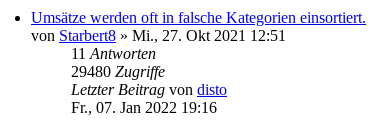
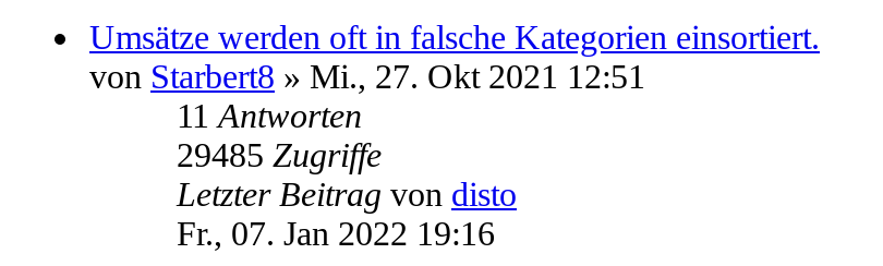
- 29480 Zugriffe
+ 29485 Zugriffe
